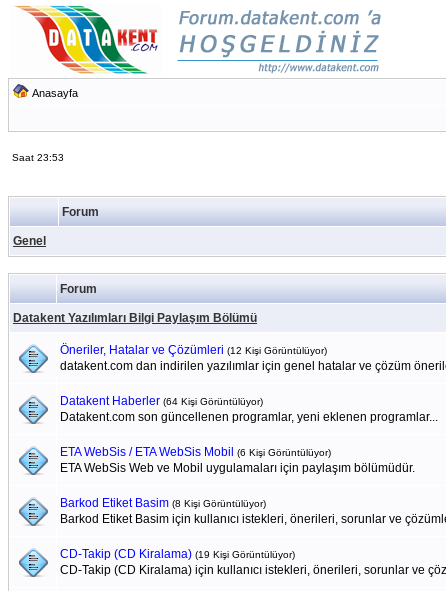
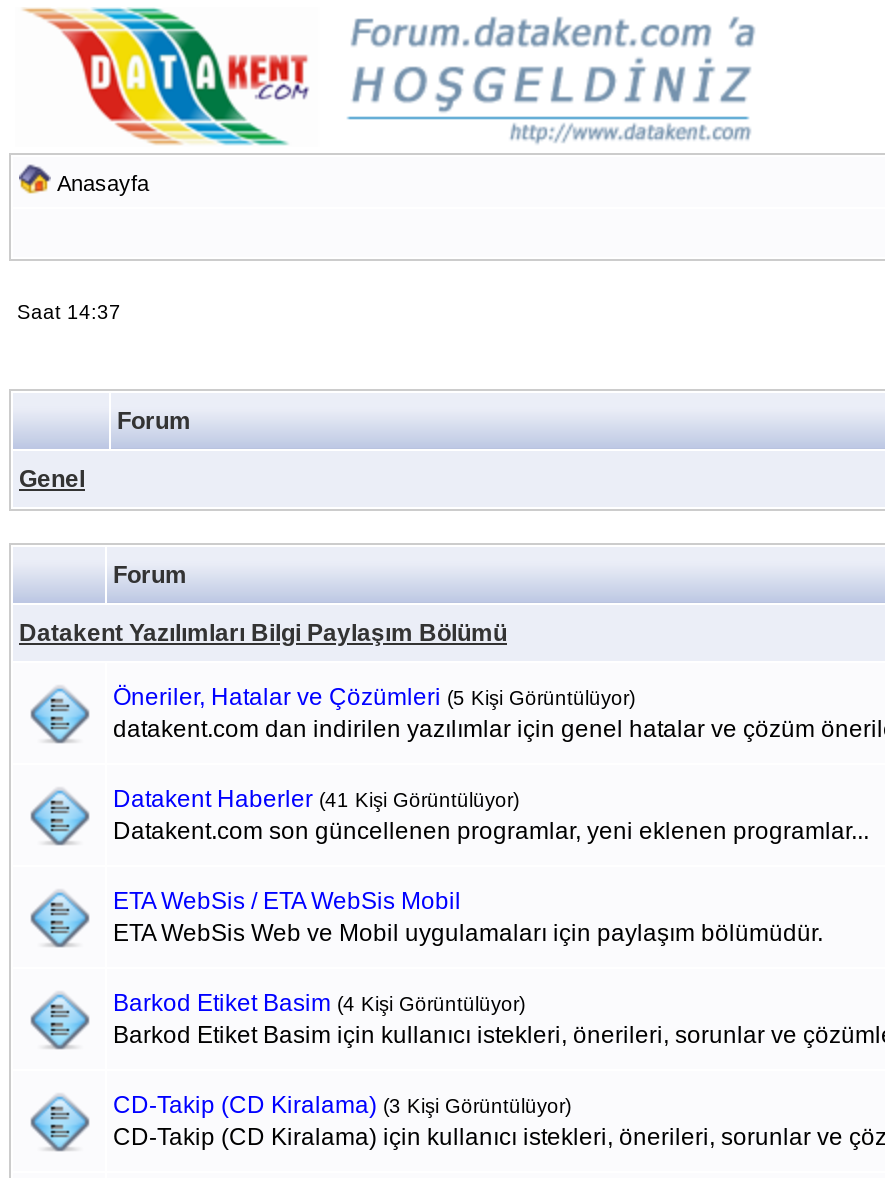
- Saat 23:53
+ Saat 14:37

- Öneriler, Hatalar ve Çözümleri (12 Kişi Görüntülüyor)
+ Öneriler, Hatalar ve Çözümleri (5 Kişi Görüntülüyor)

- Datakent Haberler (64 Kişi Görüntülüyor)
+ Datakent Haberler (41 Kişi Görüntülüyor)

- ETA WebSis / ETA WebSis Mobil (6 Kişi Görüntülüyor)
+ ETA WebSis / ETA WebSis Mobil

- Barkod Etiket Basim (8 Kişi Görüntülüyor)
+ Barkod Etiket Basim (4 Kişi Görüntülüyor)

- CD-Takip (CD Kiralama) (19 Kişi Görüntülüyor)
+ CD-Takip (CD Kiralama) (3 Kişi Görüntülüyor)
